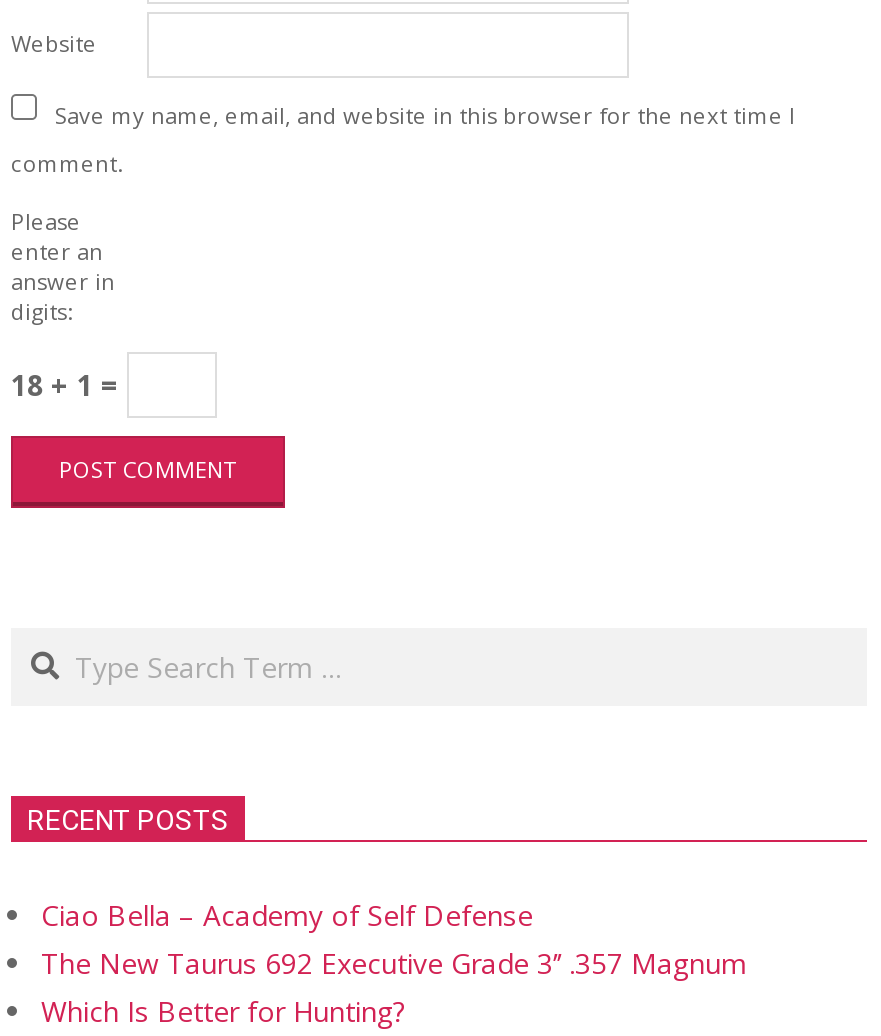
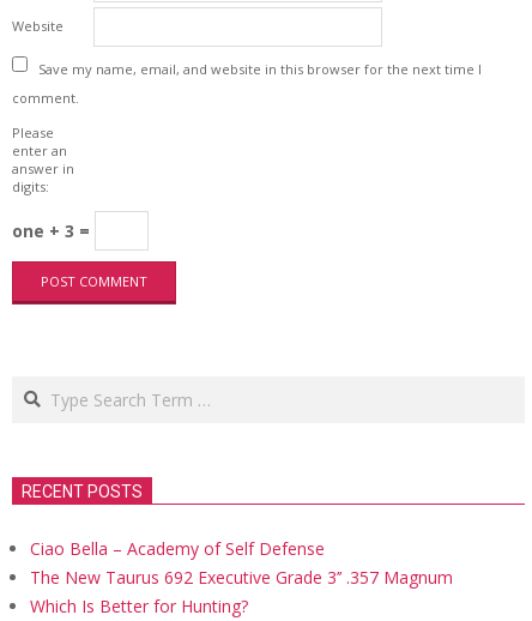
- 18 + 1 =
+ one + 3 =
